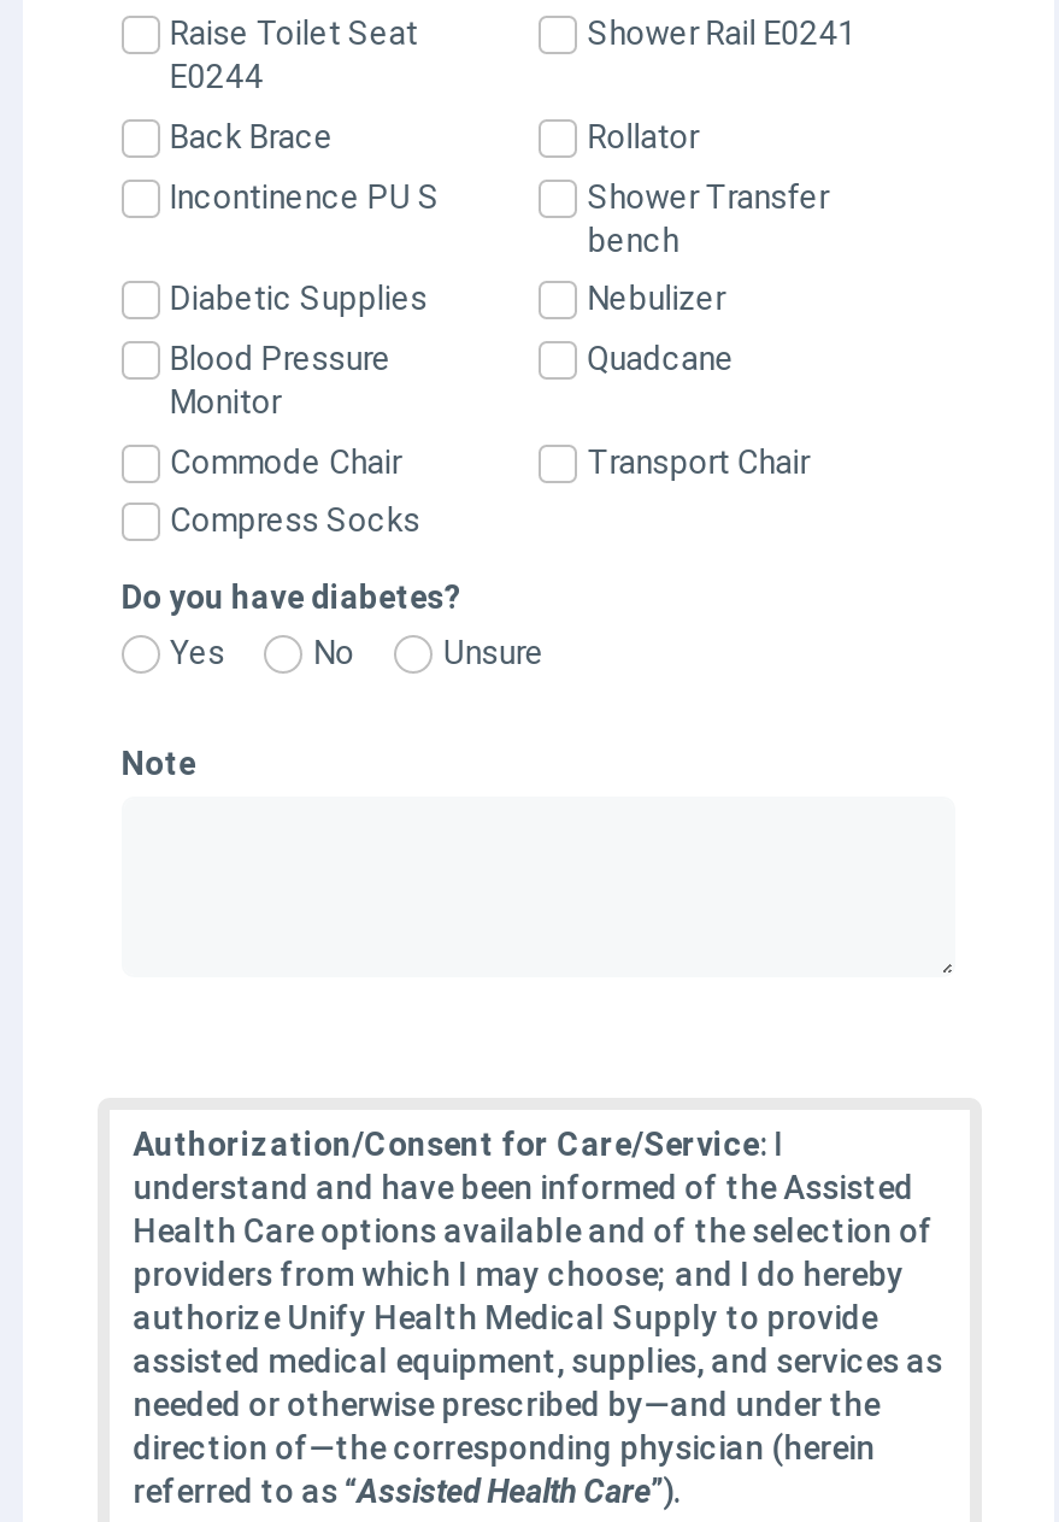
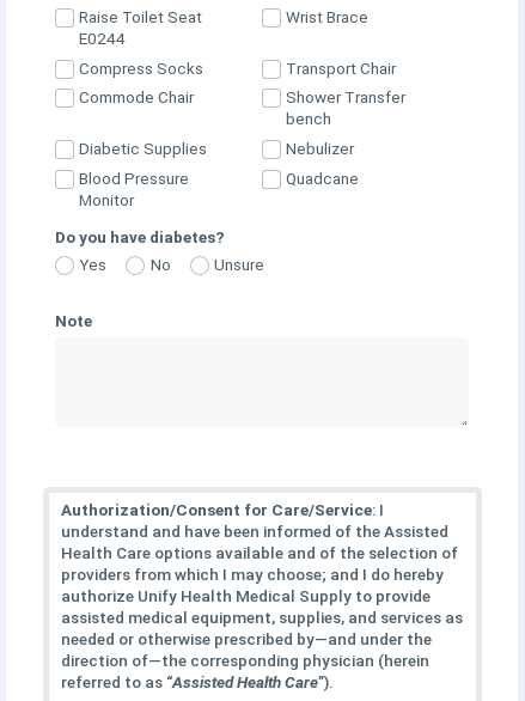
- Shower Rail E0241
+ Wrist Brace

- Back Brace
- Rollator

- Incontinence PU S

moved up: Compress Socks | Transport Chair

moved up: Commode Chair
